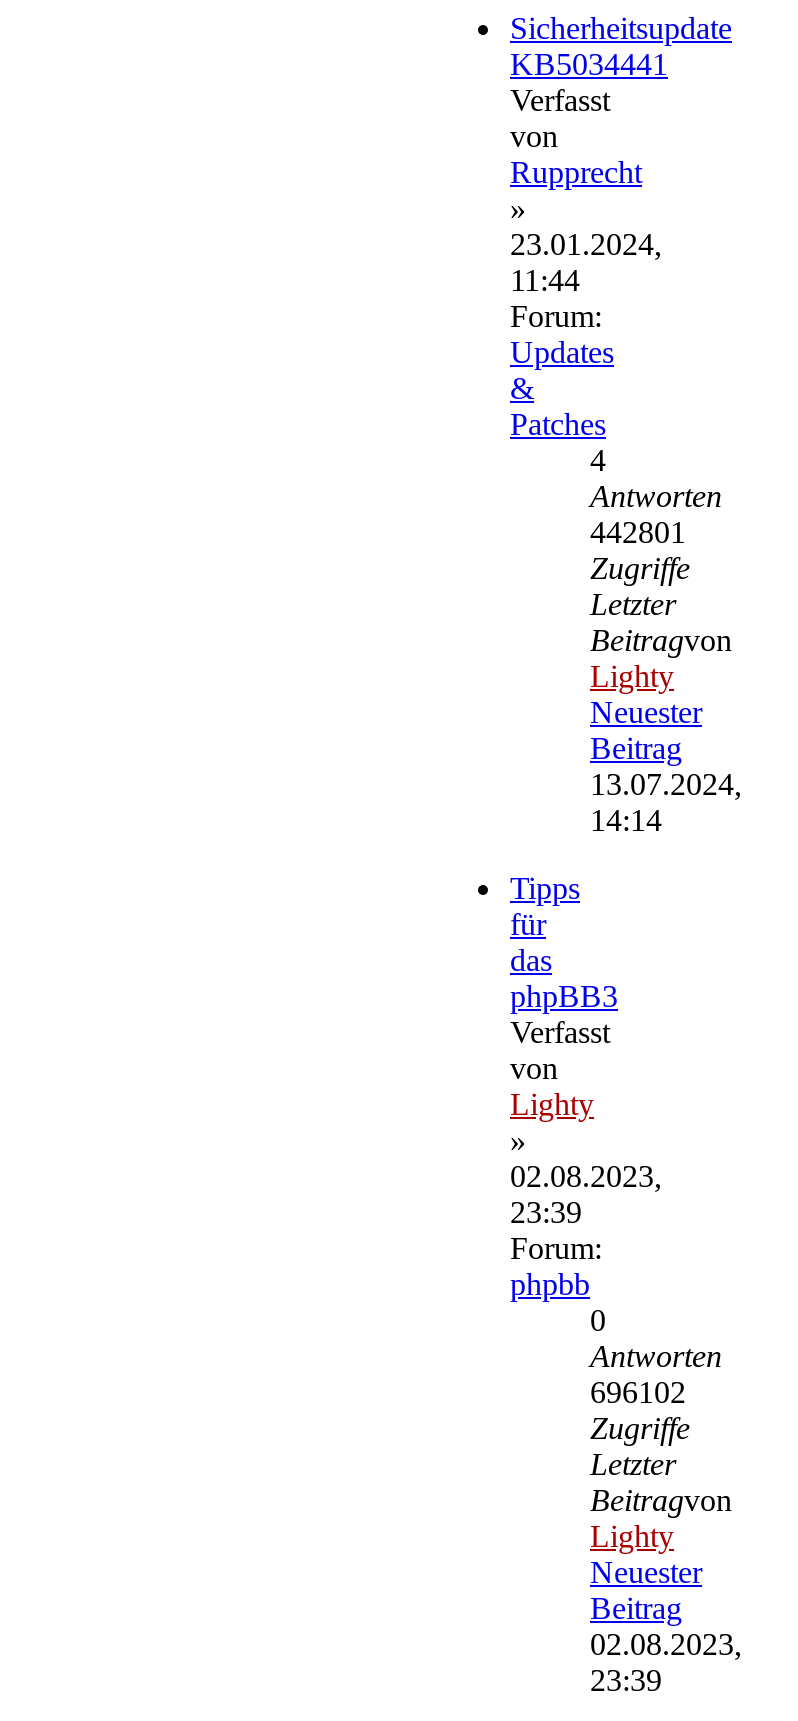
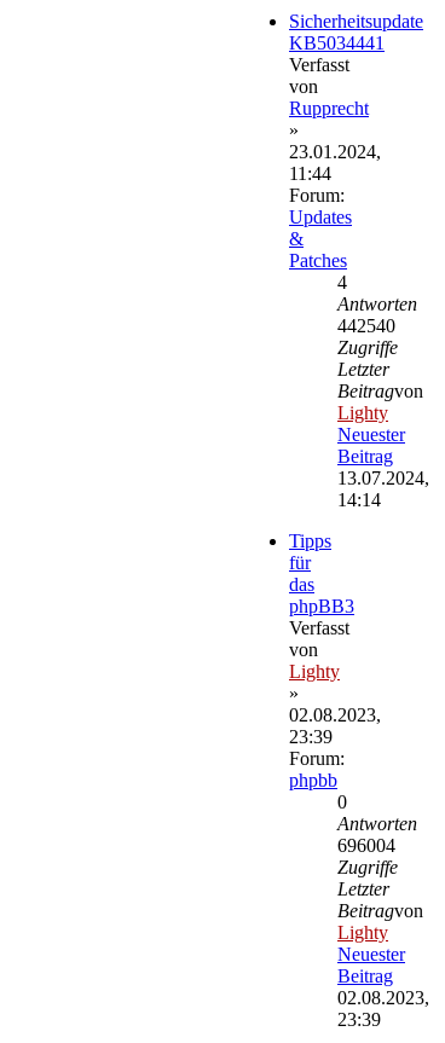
- 442801
+ 442540

- 696102
+ 696004
